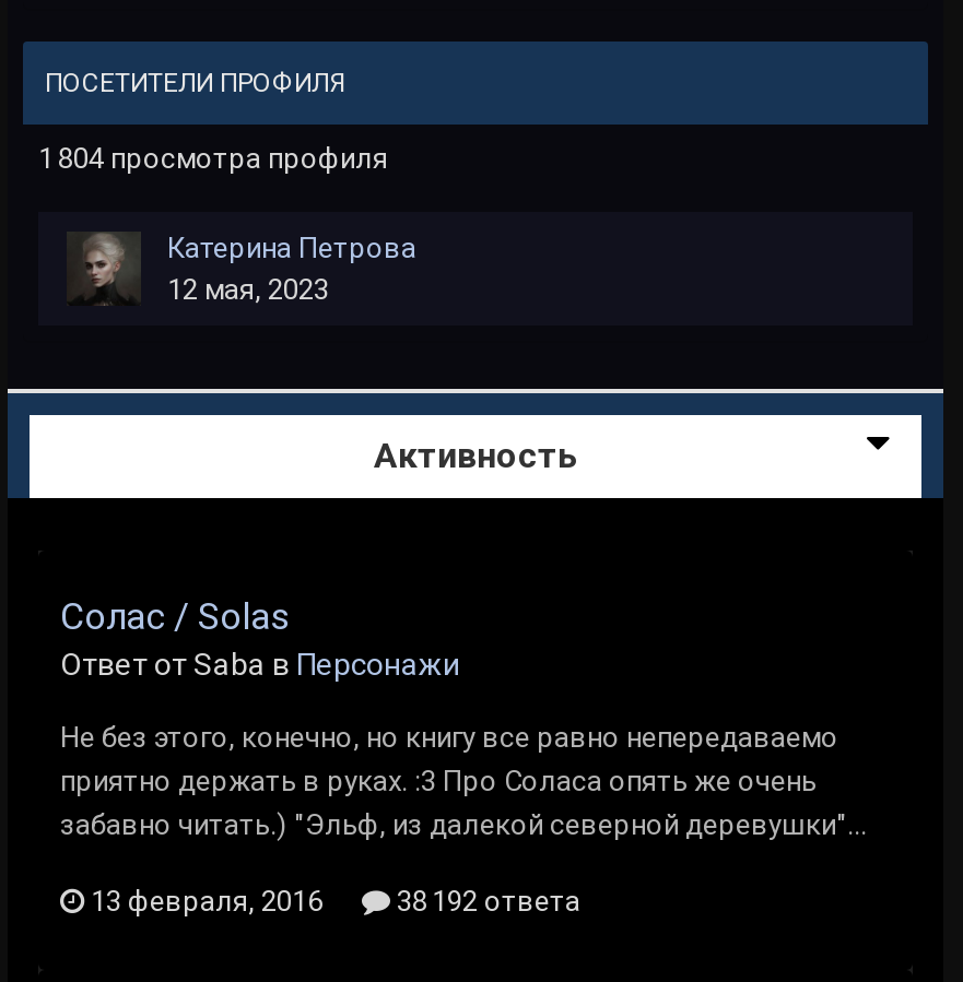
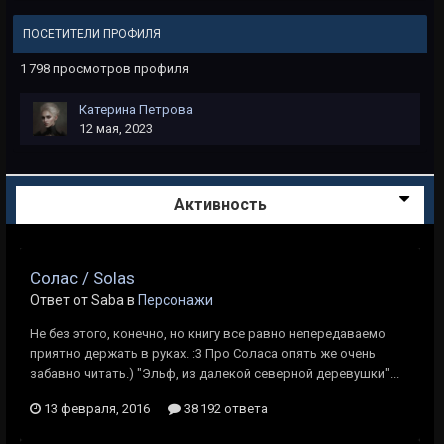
- 1 804 просмотра профиля
+ 1 798 просмотров профиля
